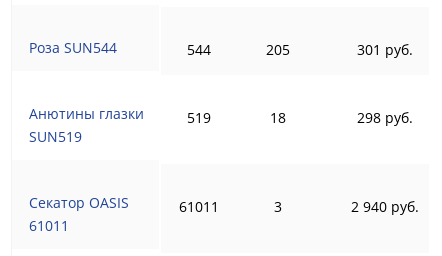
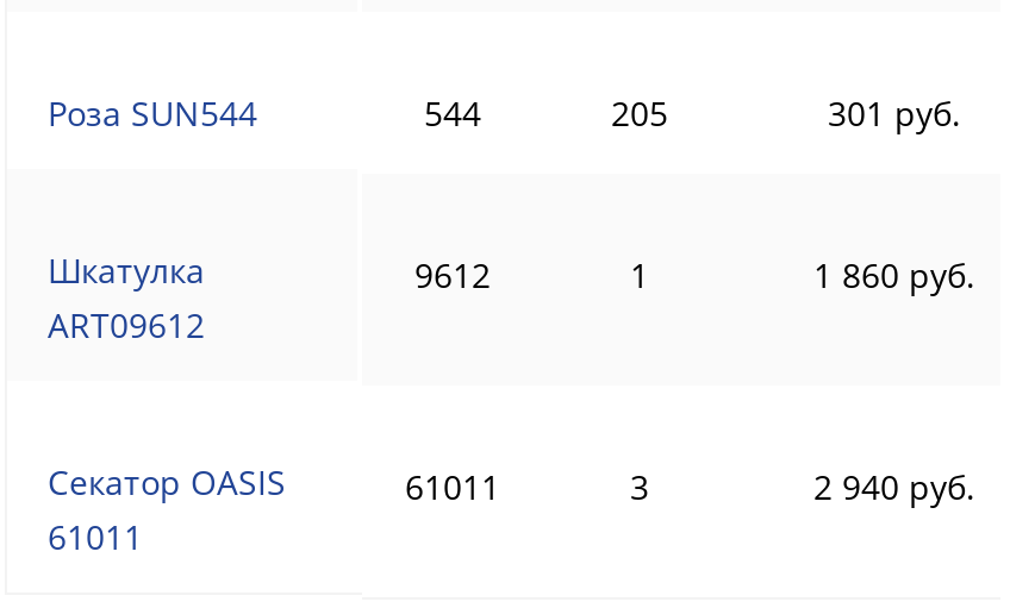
- Анютины глазки
- SUN519
+ Шкатулка
+ ART09612

- 519
+ 9612

- 18
+ 1

- 298 руб.
+ 1 860 руб.
